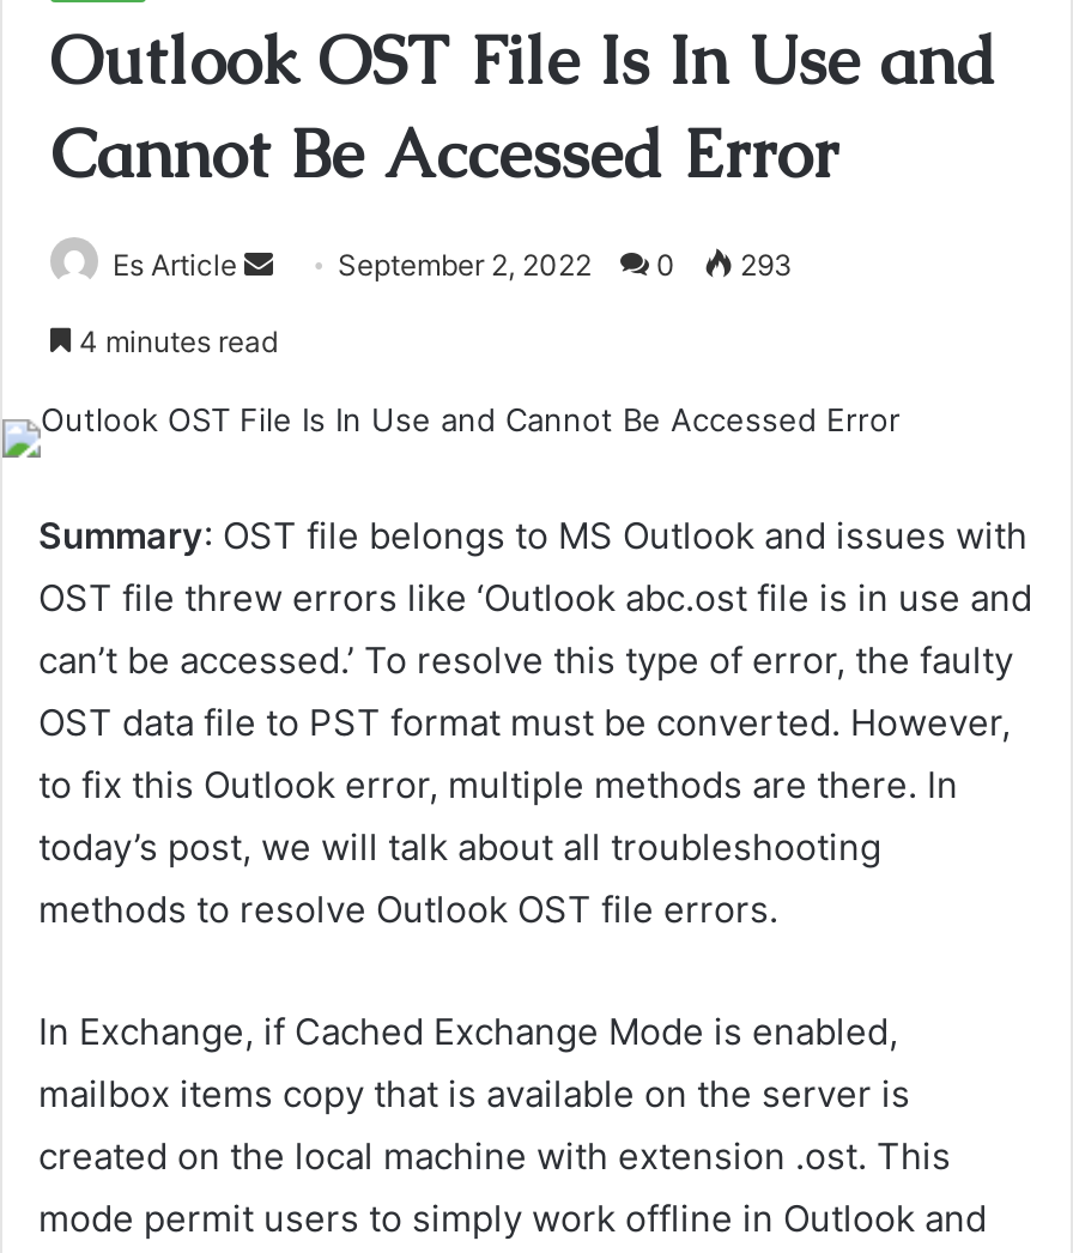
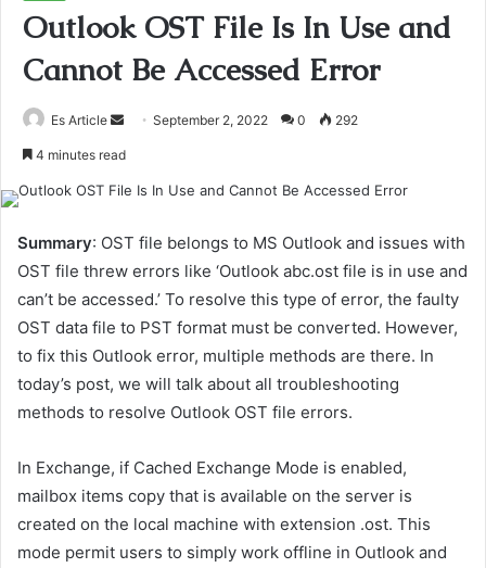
- 293
+ 292
